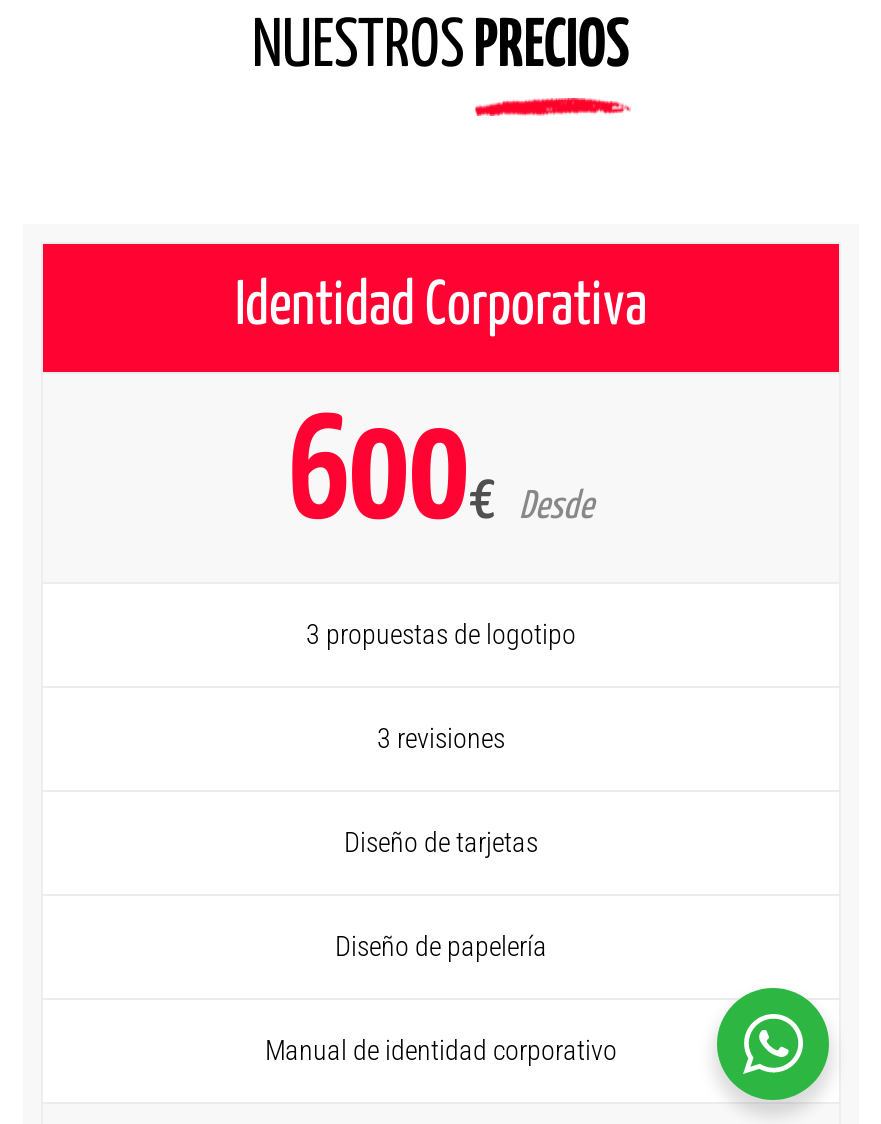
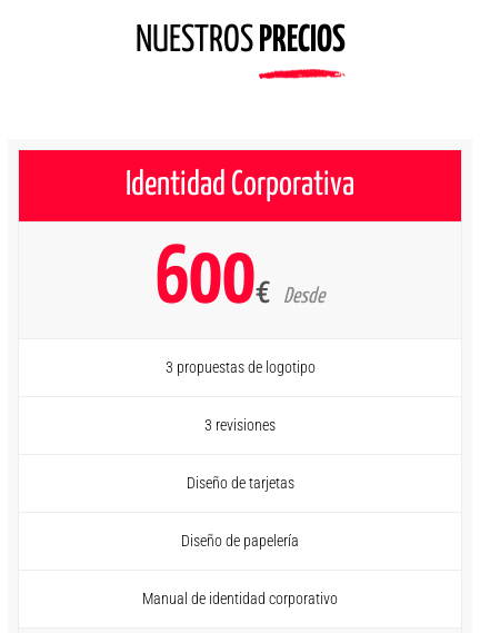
- [image]
